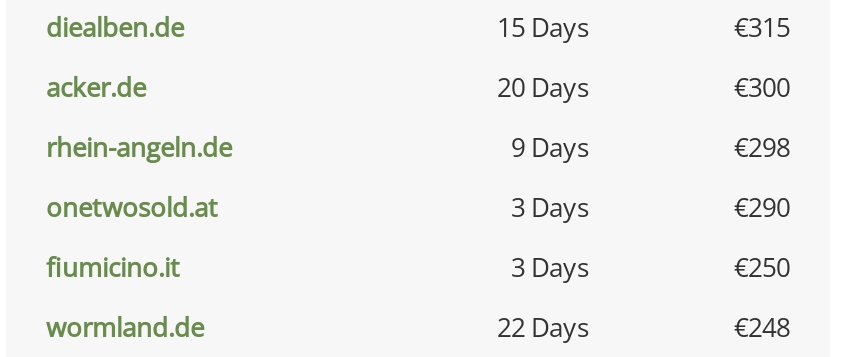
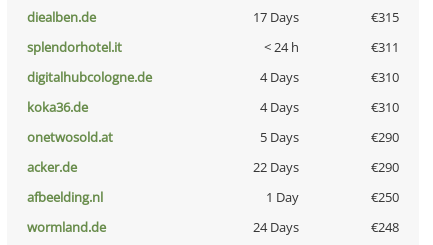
- 15 Days
+ 17 Days

- acker.de
- 20 Days
- €300
- rhein-angeln.de
- 9 Days
- €298
+ splendorhotel.it
+ < 24 h
+ €311
+ digitalhubcologne.de
+ 4 Days
+ €310
+ koka36.de
+ 4 Days
+ €310

- 3 Days
+ 5 Days

- fiumicino.it
- 3 Days
+ acker.de
+ 22 Days
+ €290
+ afbeelding.nl
+ 1 Day

- 22 Days
+ 24 Days
